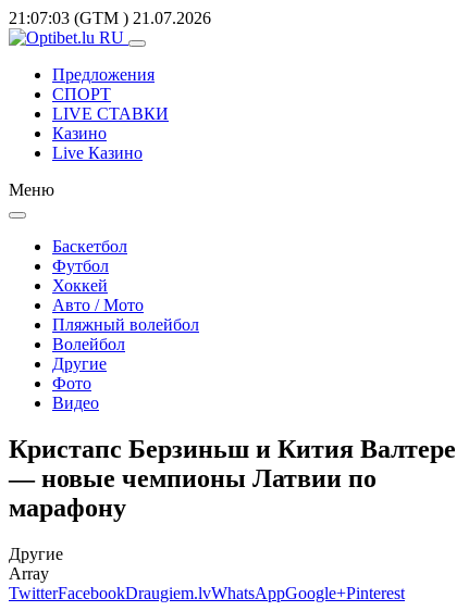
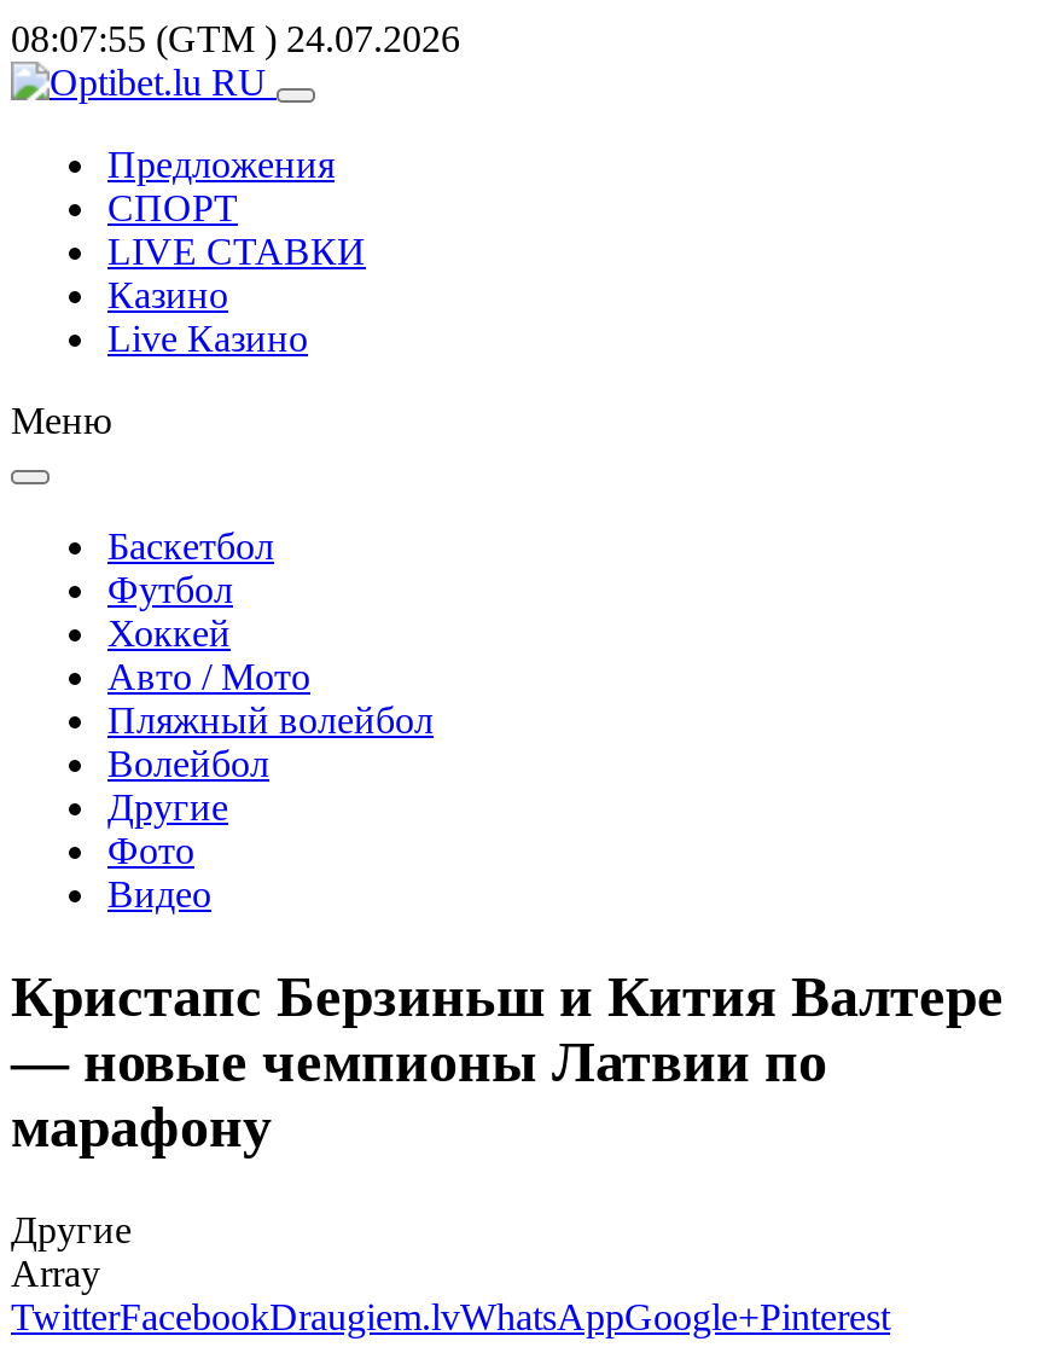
- 21:07:03 (GTM) 21.07.2026
+ 08:07:55 (GTM) 24.07.2026
